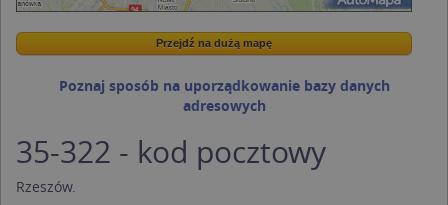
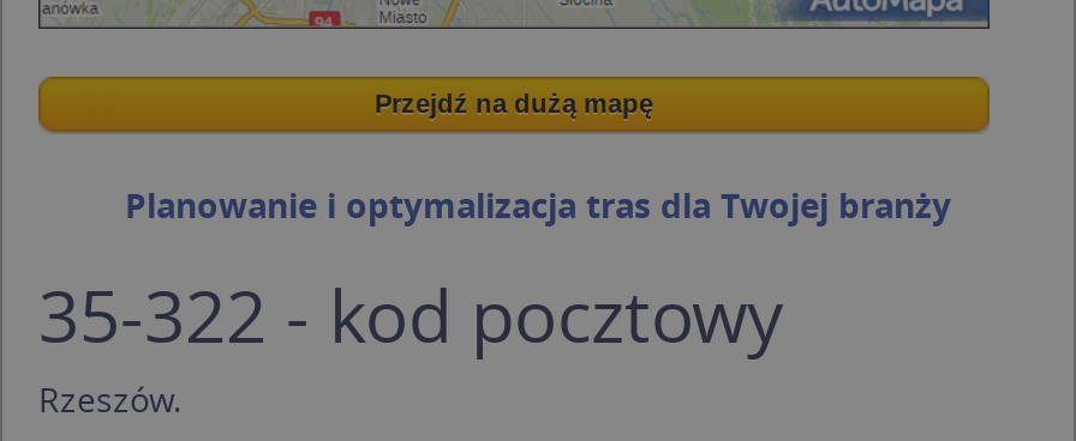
- Poznaj sposób na uporządkowanie bazy danych
- adresowych
+ Planowanie i optymalizacja tras dla Twojej branży
